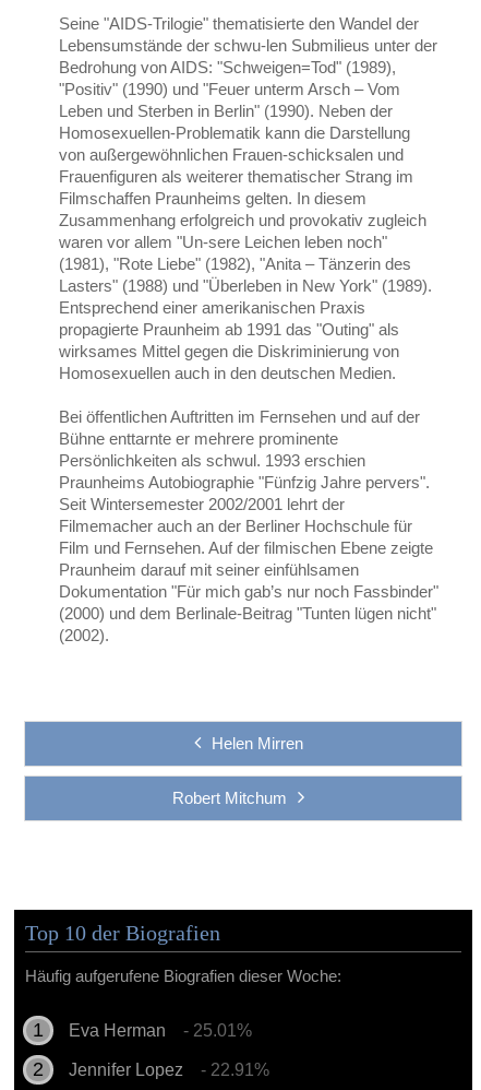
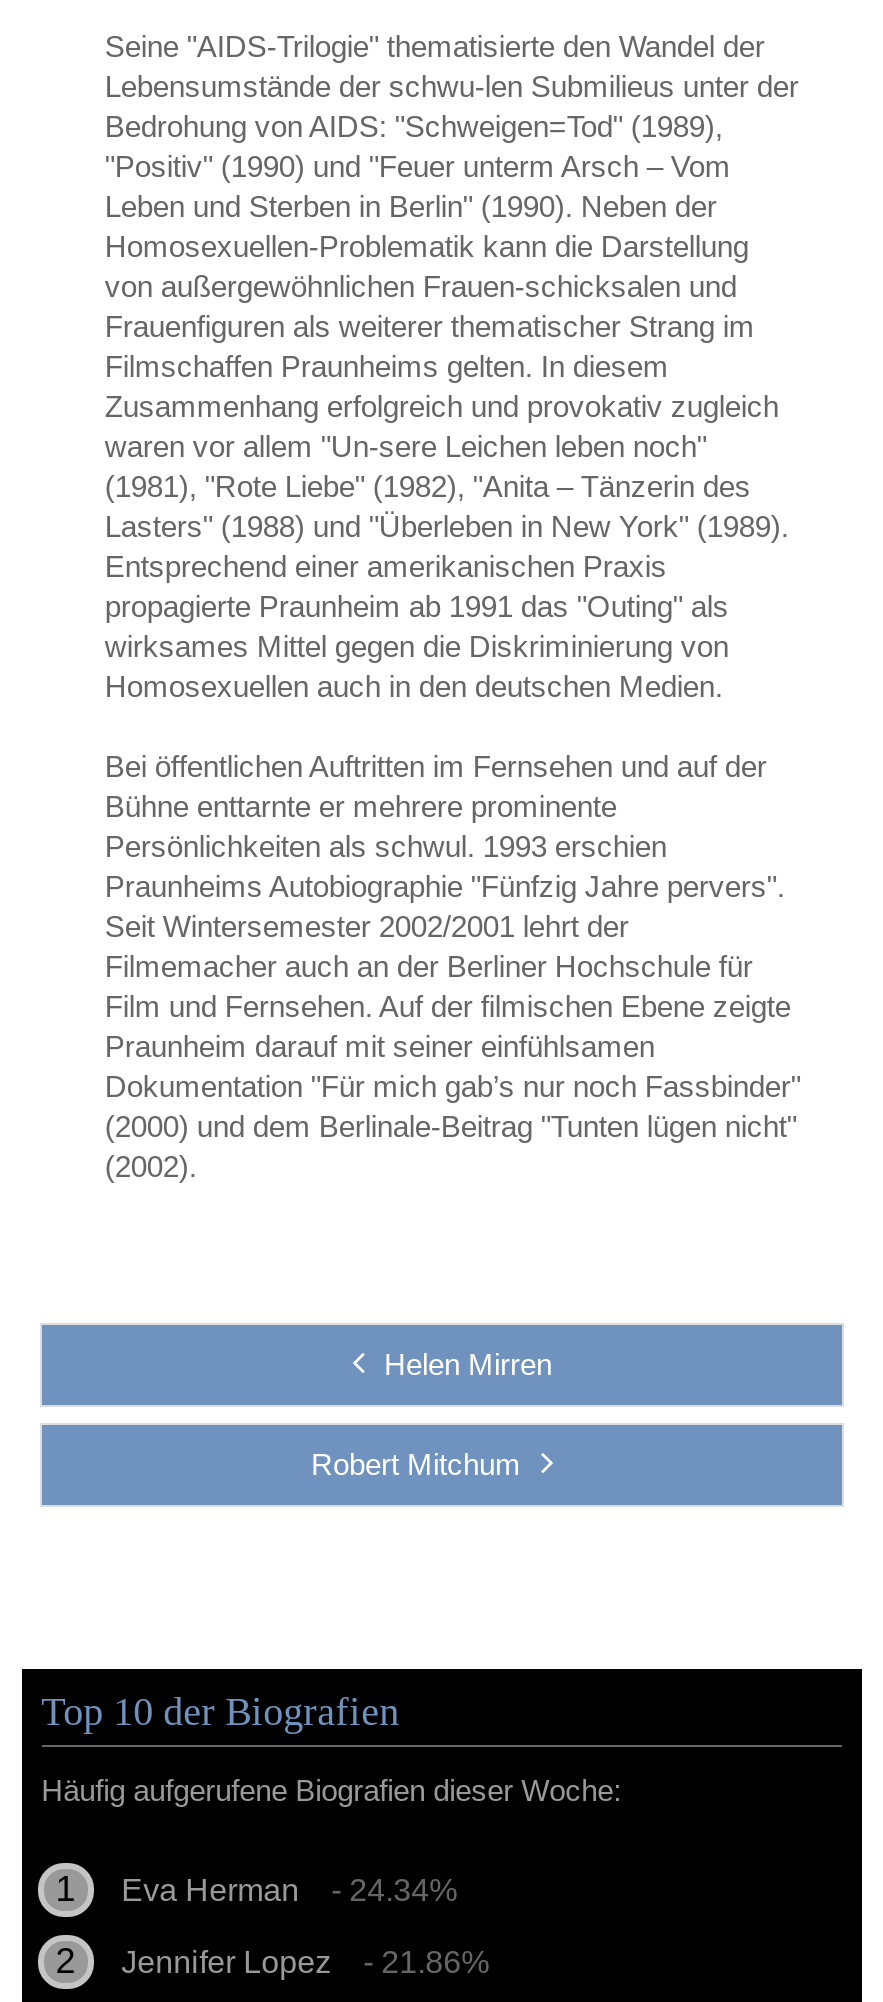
- Eva Herman - 25.01%
+ Eva Herman - 24.34%

- Jennifer Lopez - 22.91%
+ Jennifer Lopez - 21.86%
